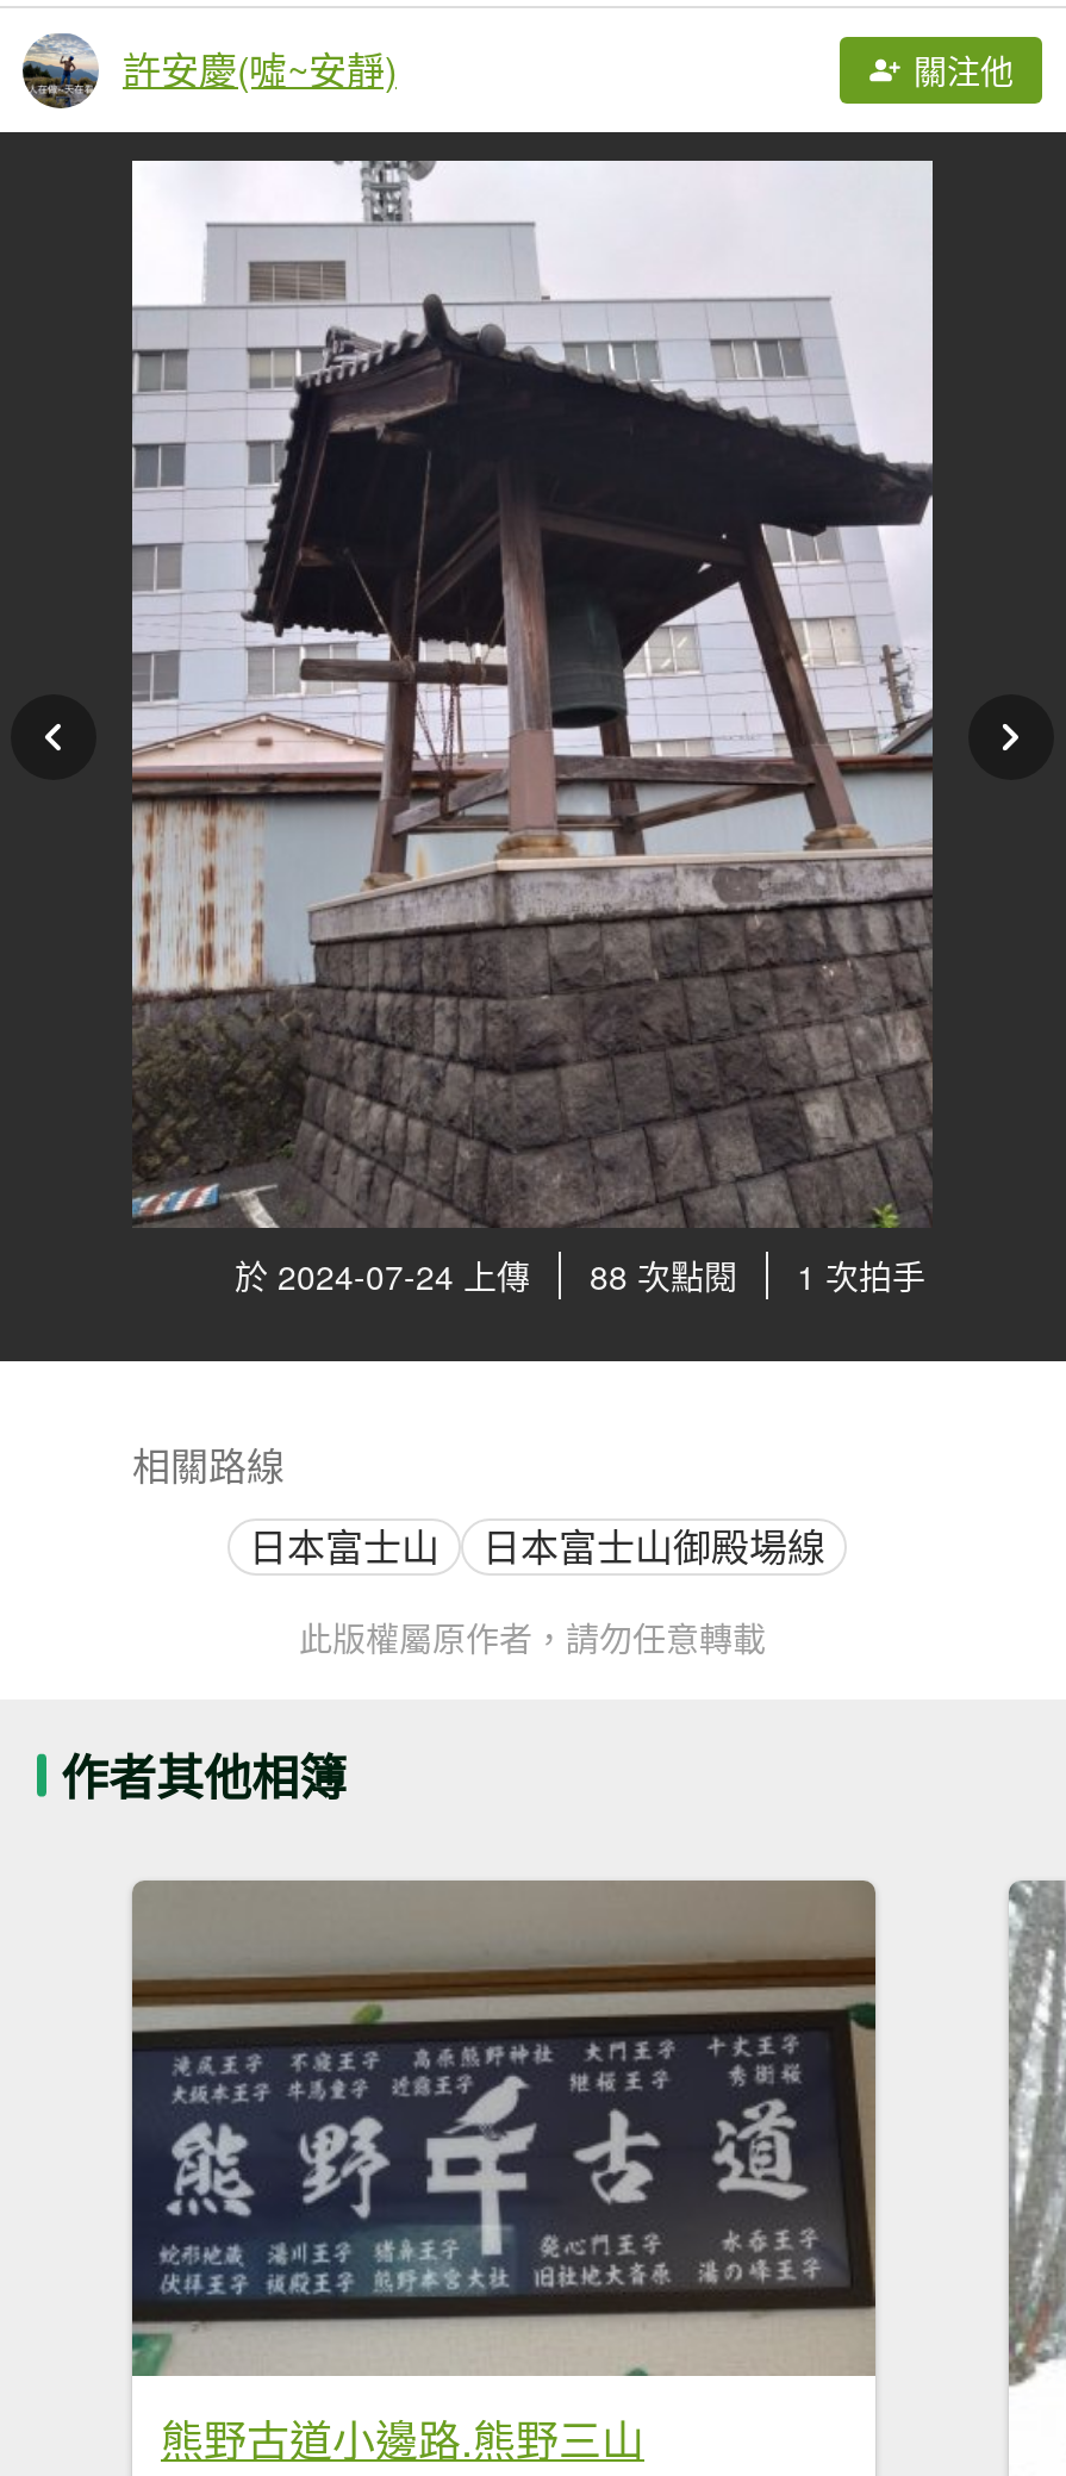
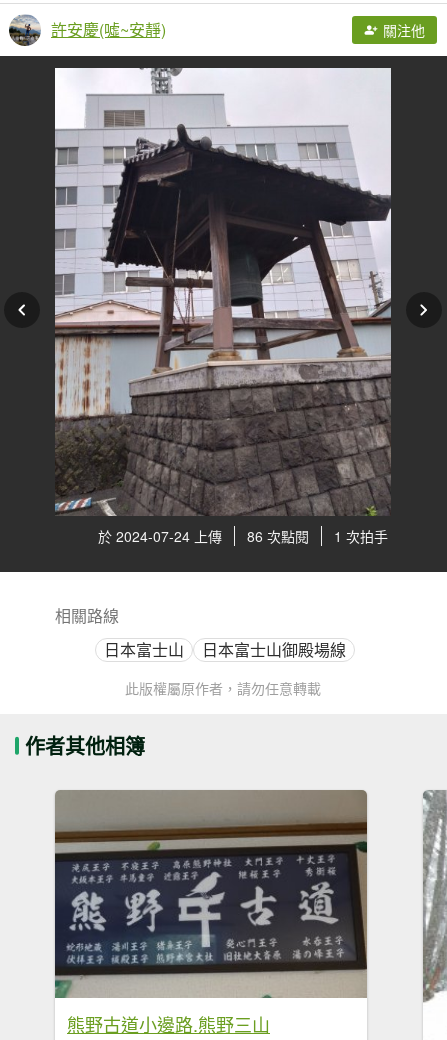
- 於 2024-07-24 上傳 88 次點閱 1 次拍手
+ 於 2024-07-24 上傳 86 次點閱 1 次拍手
